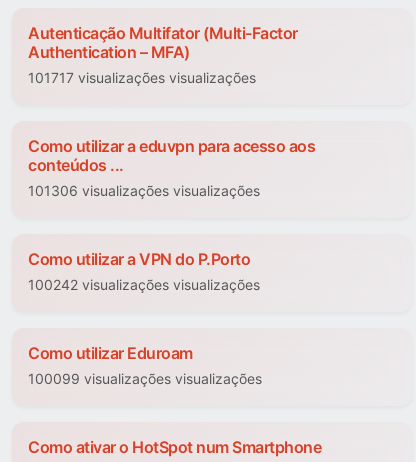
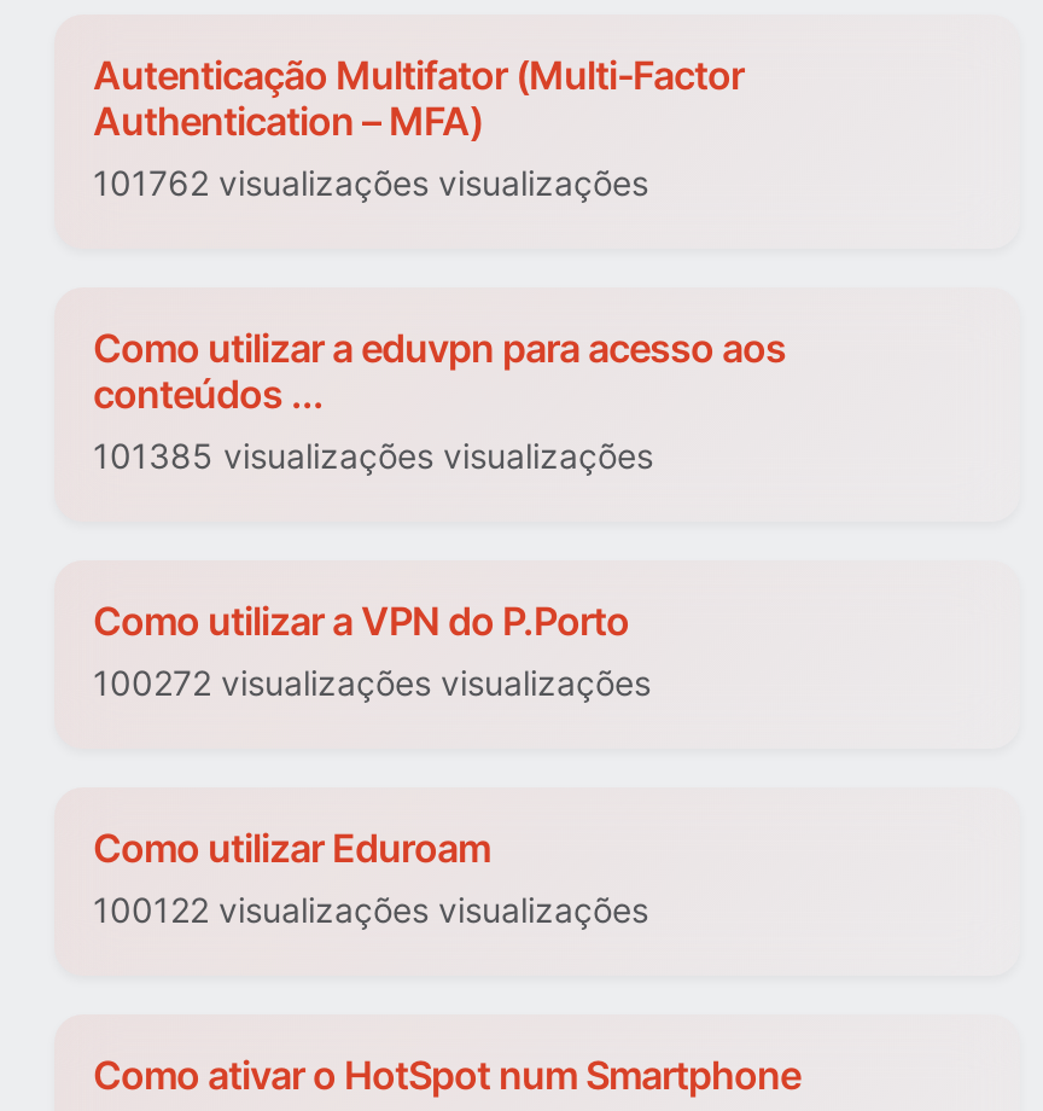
- 101717 visualizações visualizações
+ 101762 visualizações visualizações

- 101306 visualizações visualizações
+ 101385 visualizações visualizações

- 100242 visualizações visualizações
+ 100272 visualizações visualizações

- 100099 visualizações visualizações
+ 100122 visualizações visualizações
